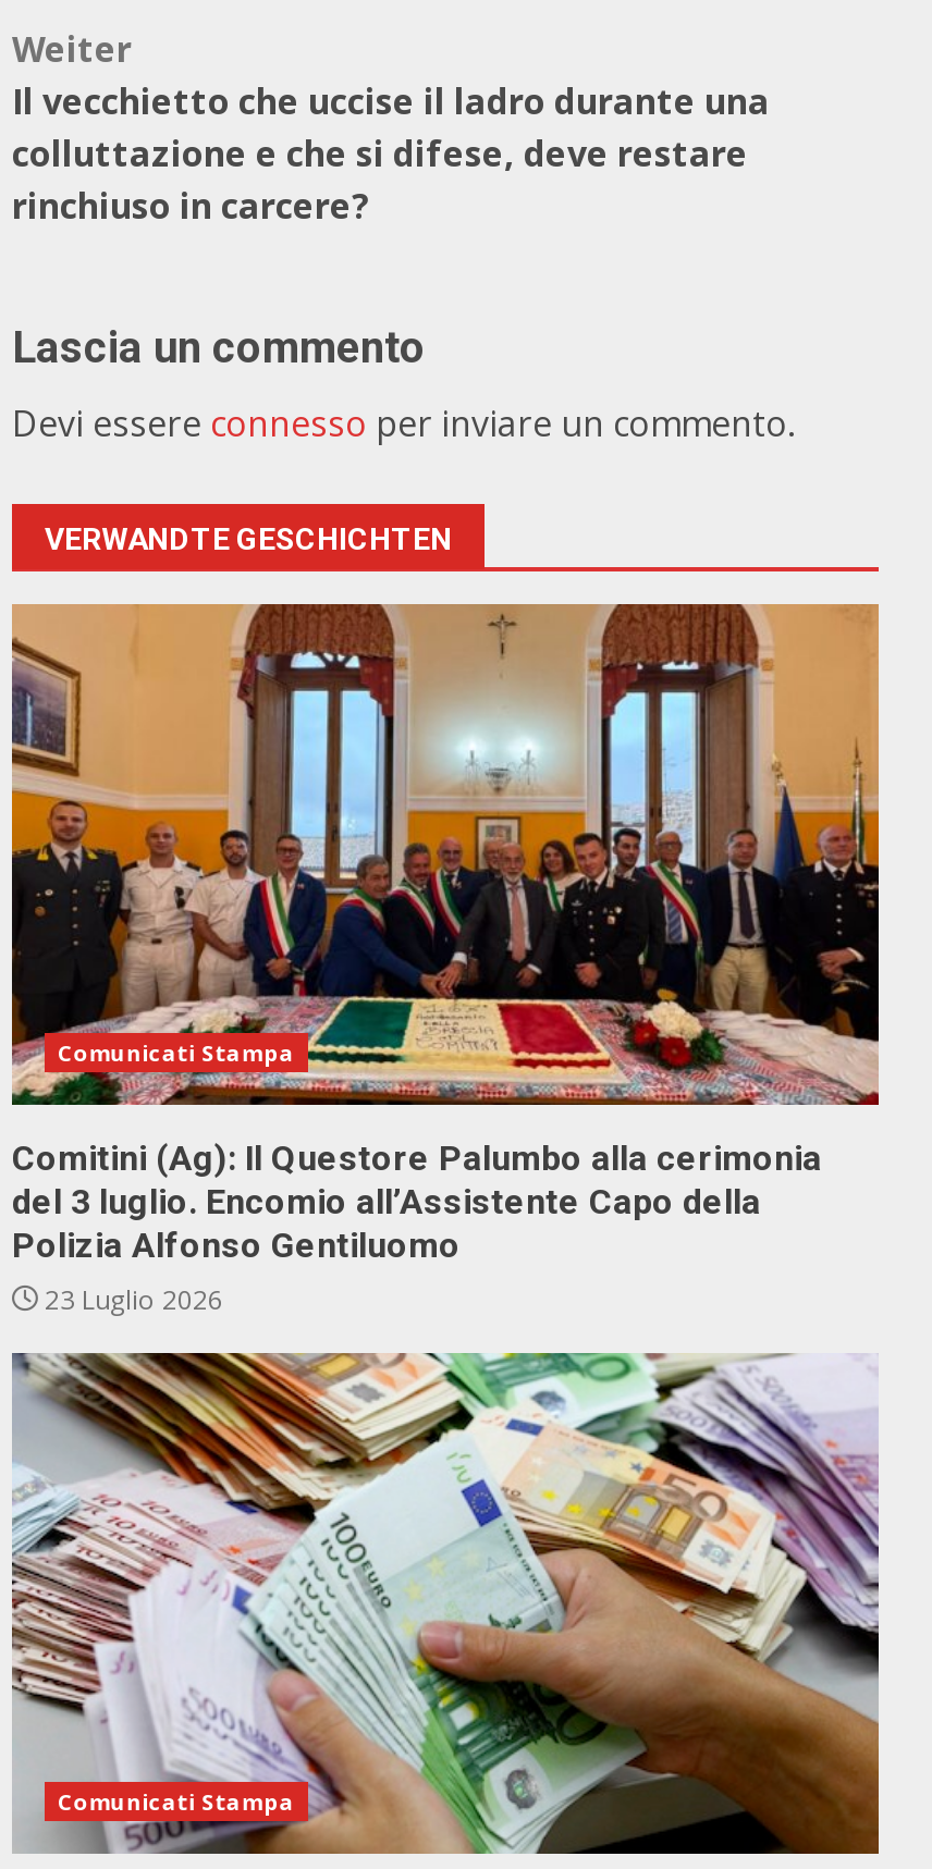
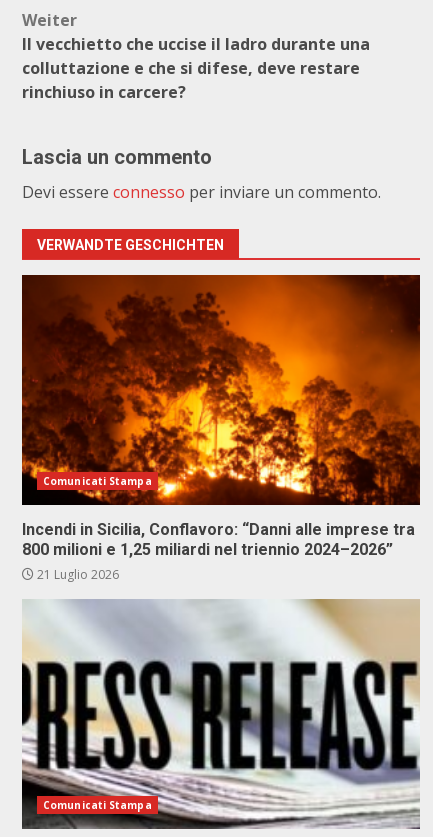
- [image]
- Comitini (Ag): Il Questore Palumbo alla cerimonia
- del 3 luglio. Encomio all’Assistente Capo della
- Polizia Alfonso Gentiluomo
- 23 Luglio 2026
+ [image]
+ Incendi in Sicilia, Conflavoro: “Danni alle imprese tra
+ 800 milioni e 1,25 miliardi nel triennio 2024–2026”
+ 21 Luglio 2026

- [image]
+ [image]
